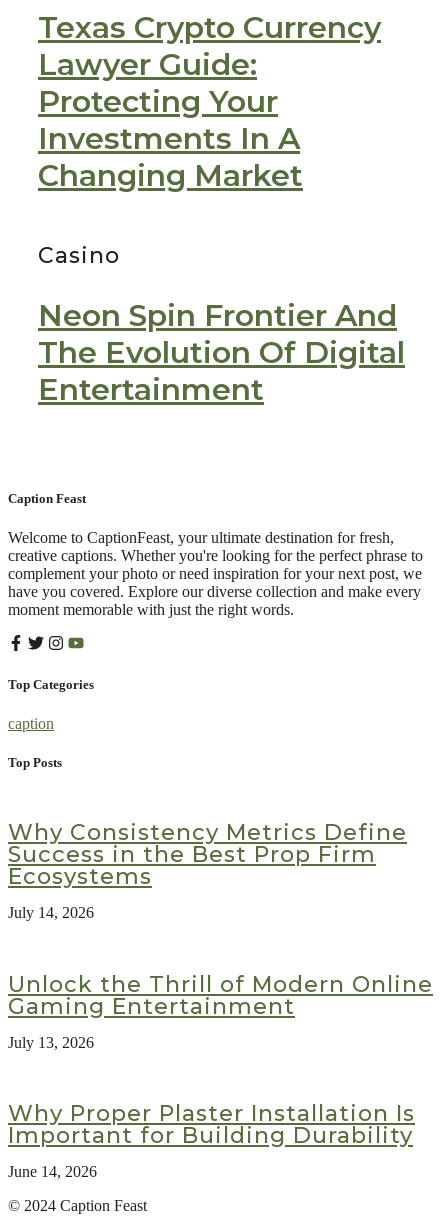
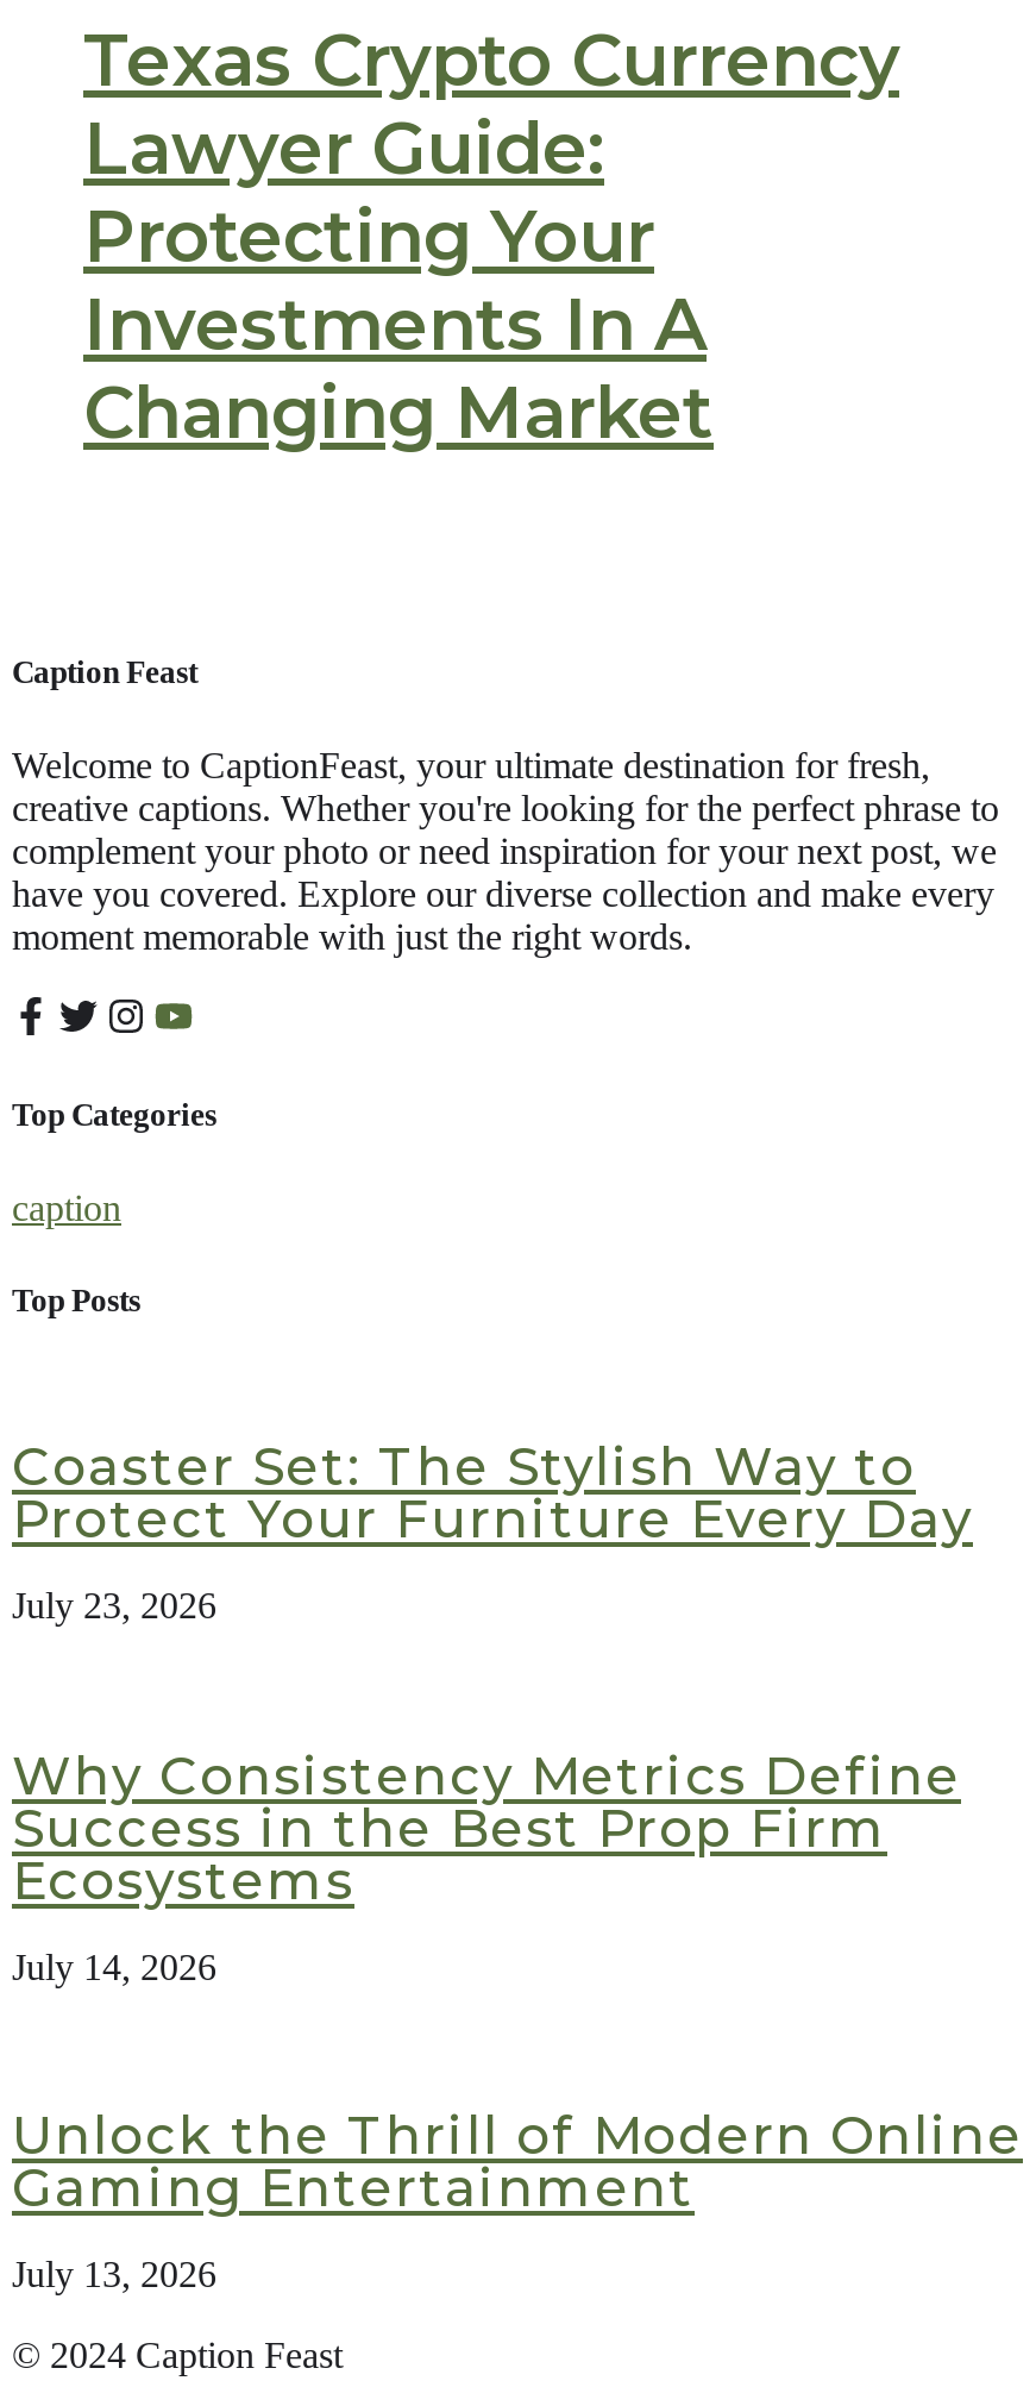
- Casino
- Neon Spin Frontier And
- The Evolution Of Digital
- Entertainment

+ Coaster Set: The Stylish Way to
+ Protect Your Furniture Every Day
+ July 23, 2026

- Why Proper Plaster Installation Is
- Important for Building Durability
- June 14, 2026
